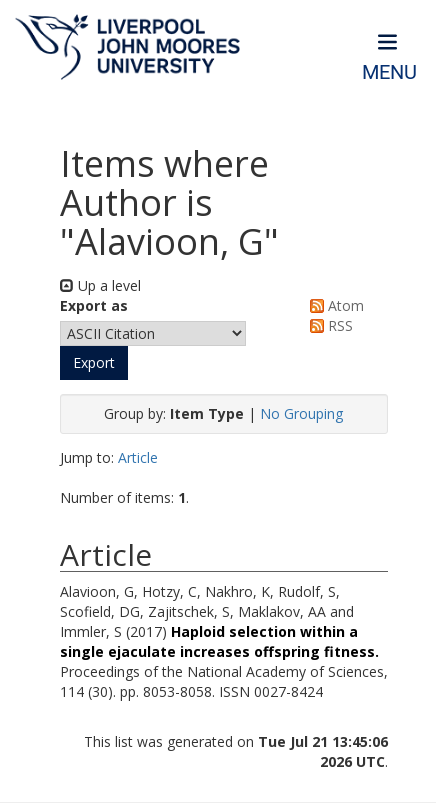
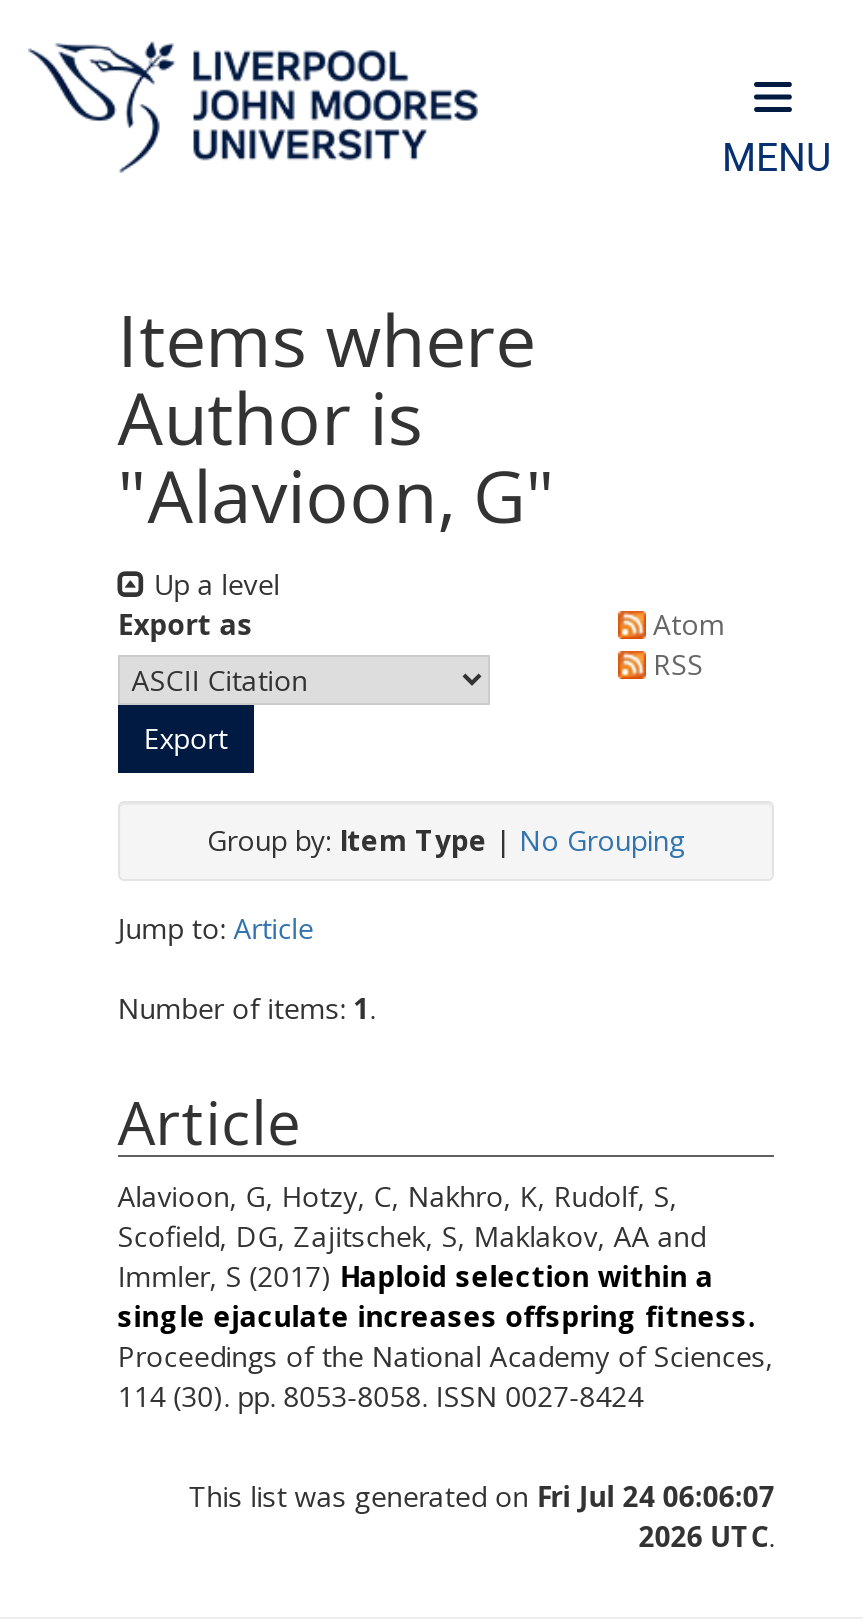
- This list was generated on Tue Jul 21 13:45:06
+ This list was generated on Fri Jul 24 06:06:07
